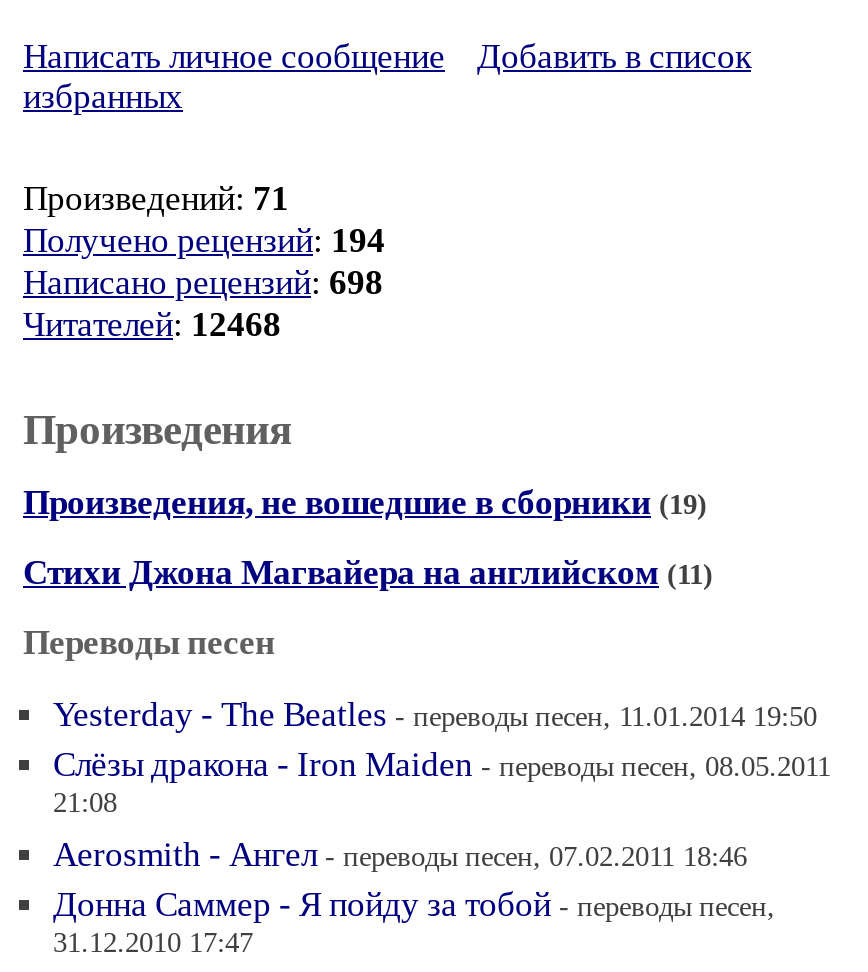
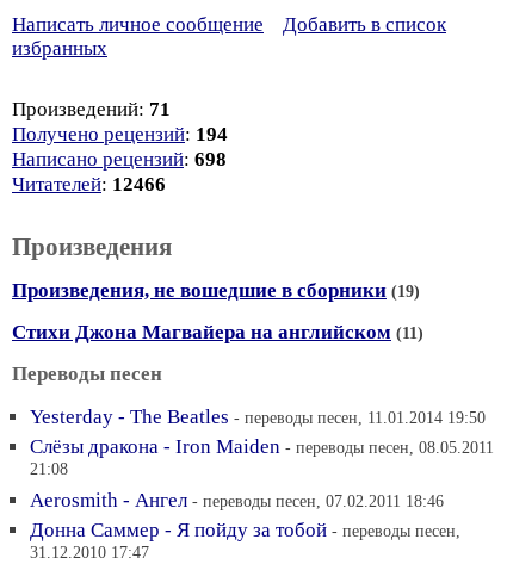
- Читателей: 12468
+ Читателей: 12466
